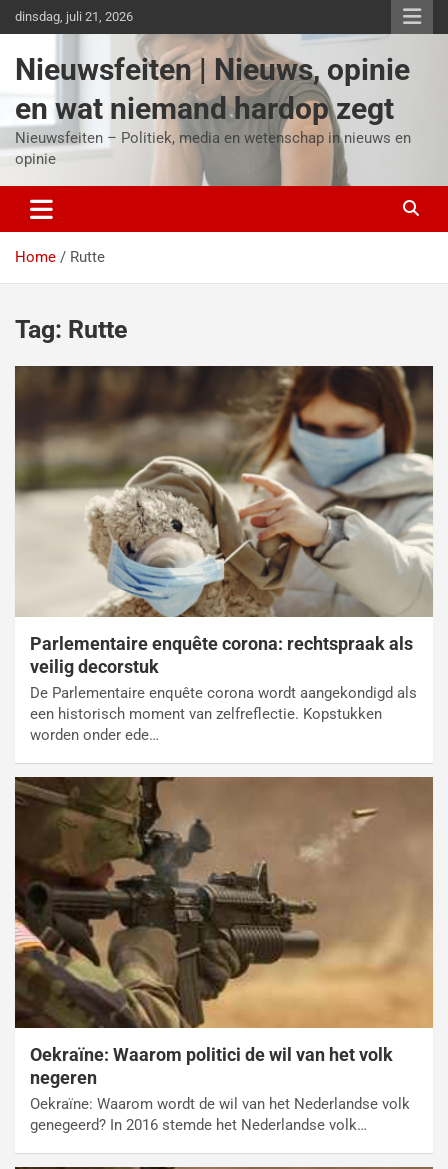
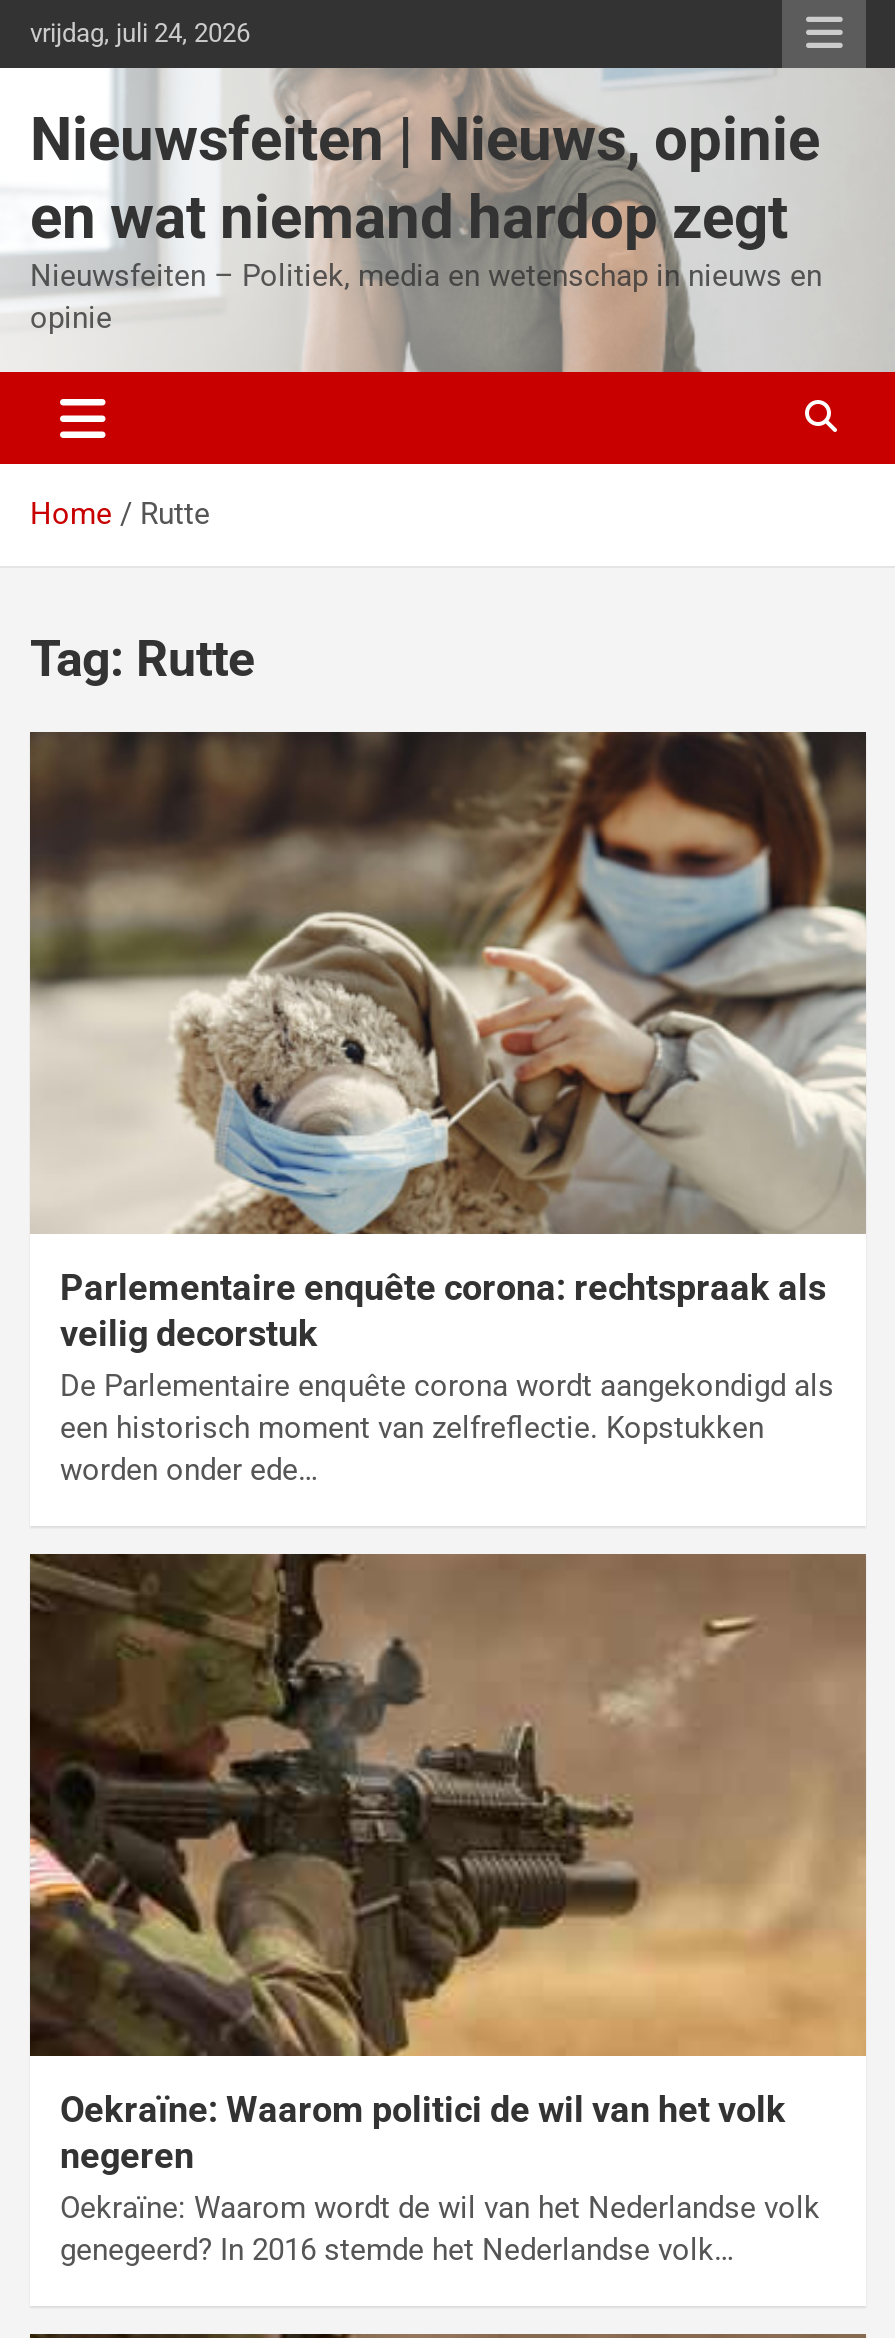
- dinsdag, juli 21, 2026
+ vrijdag, juli 24, 2026
